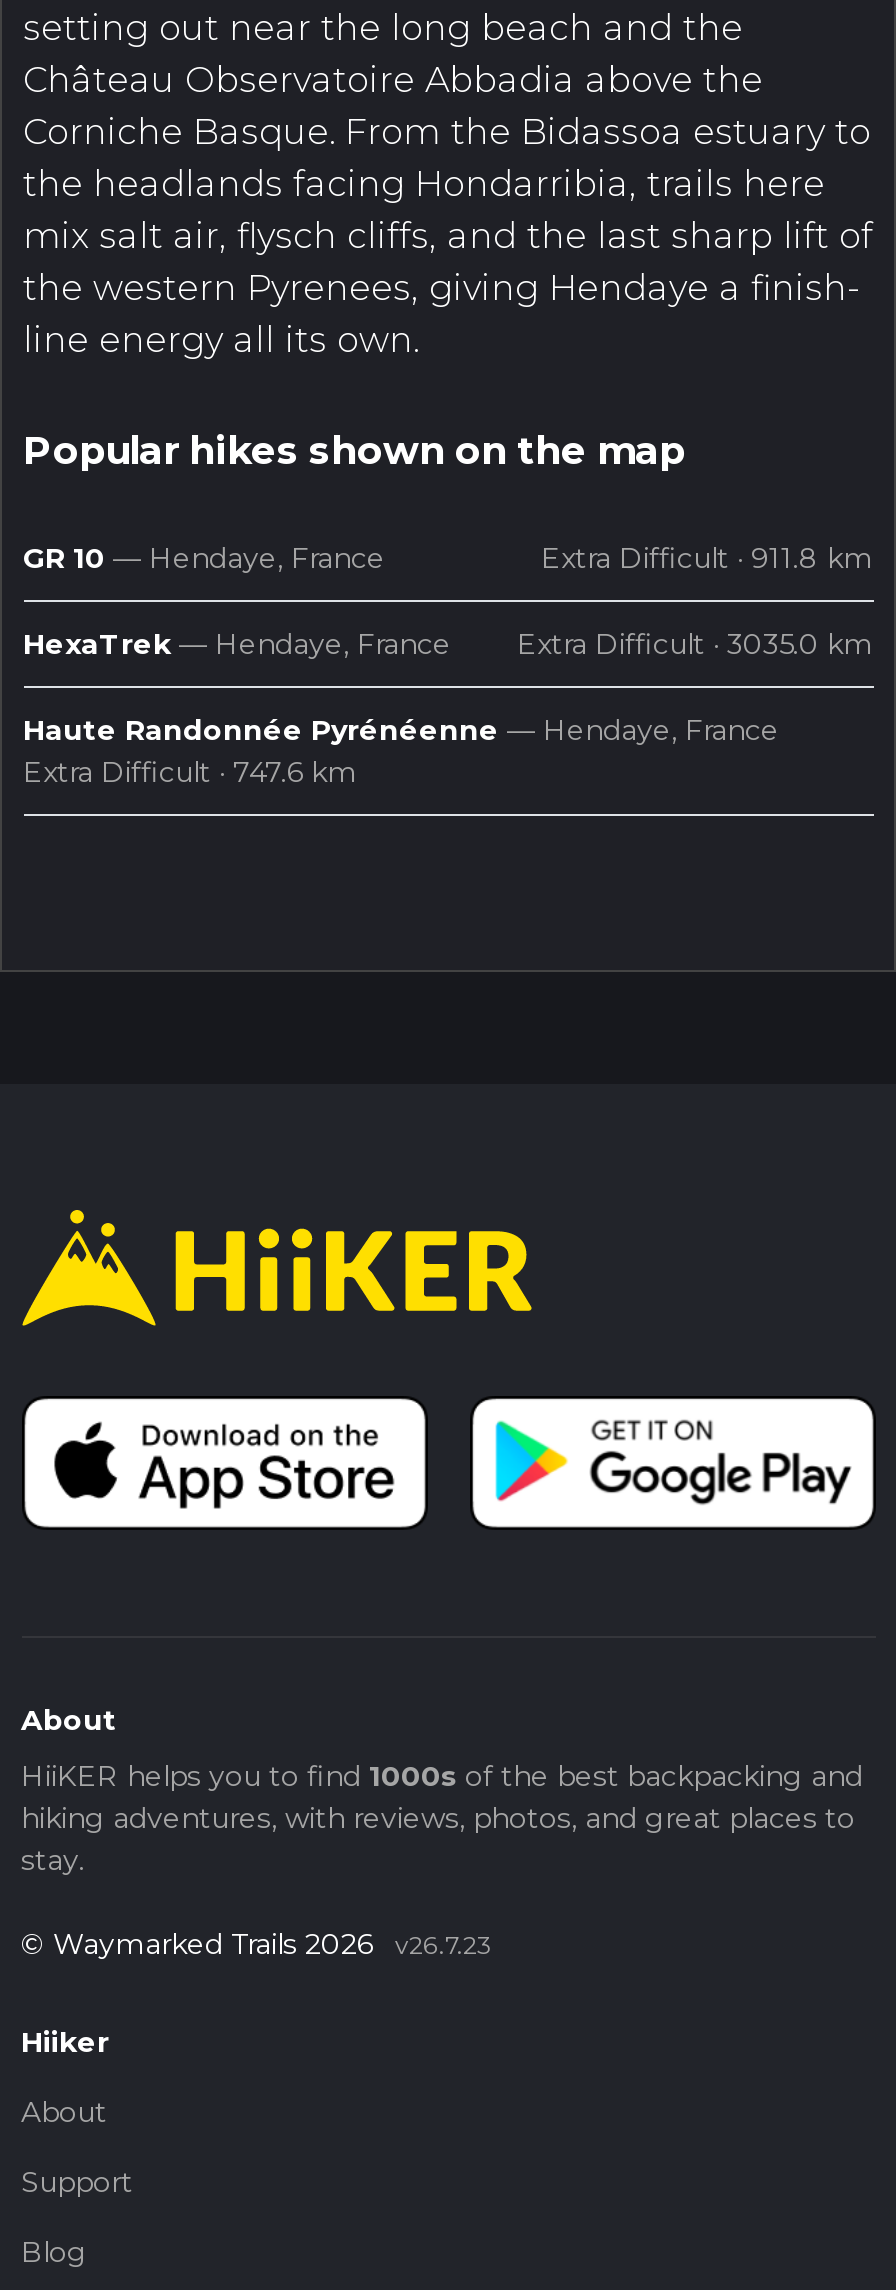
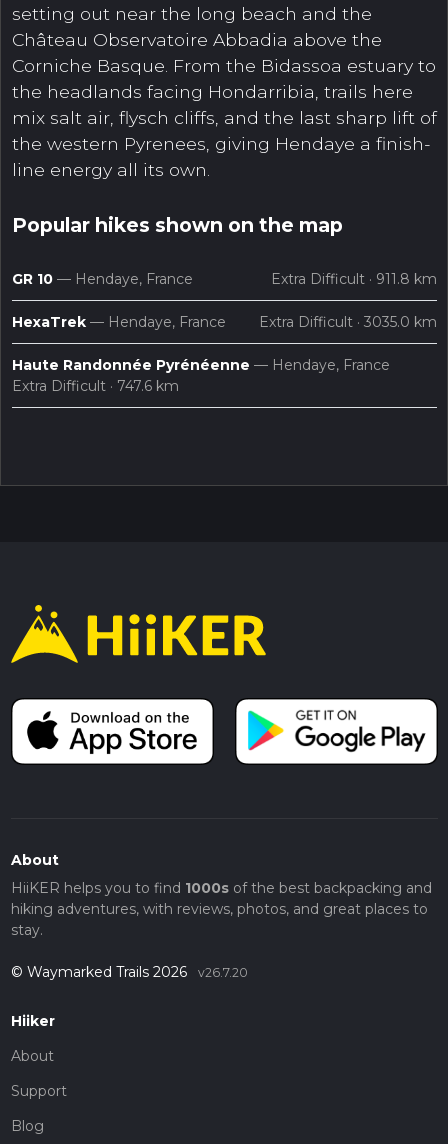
- © Waymarked Trails 2026 v26.7.23
+ © Waymarked Trails 2026 v26.7.20
